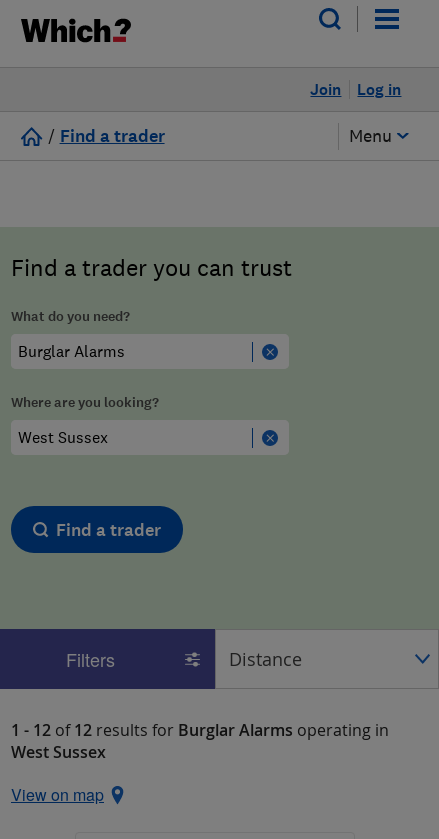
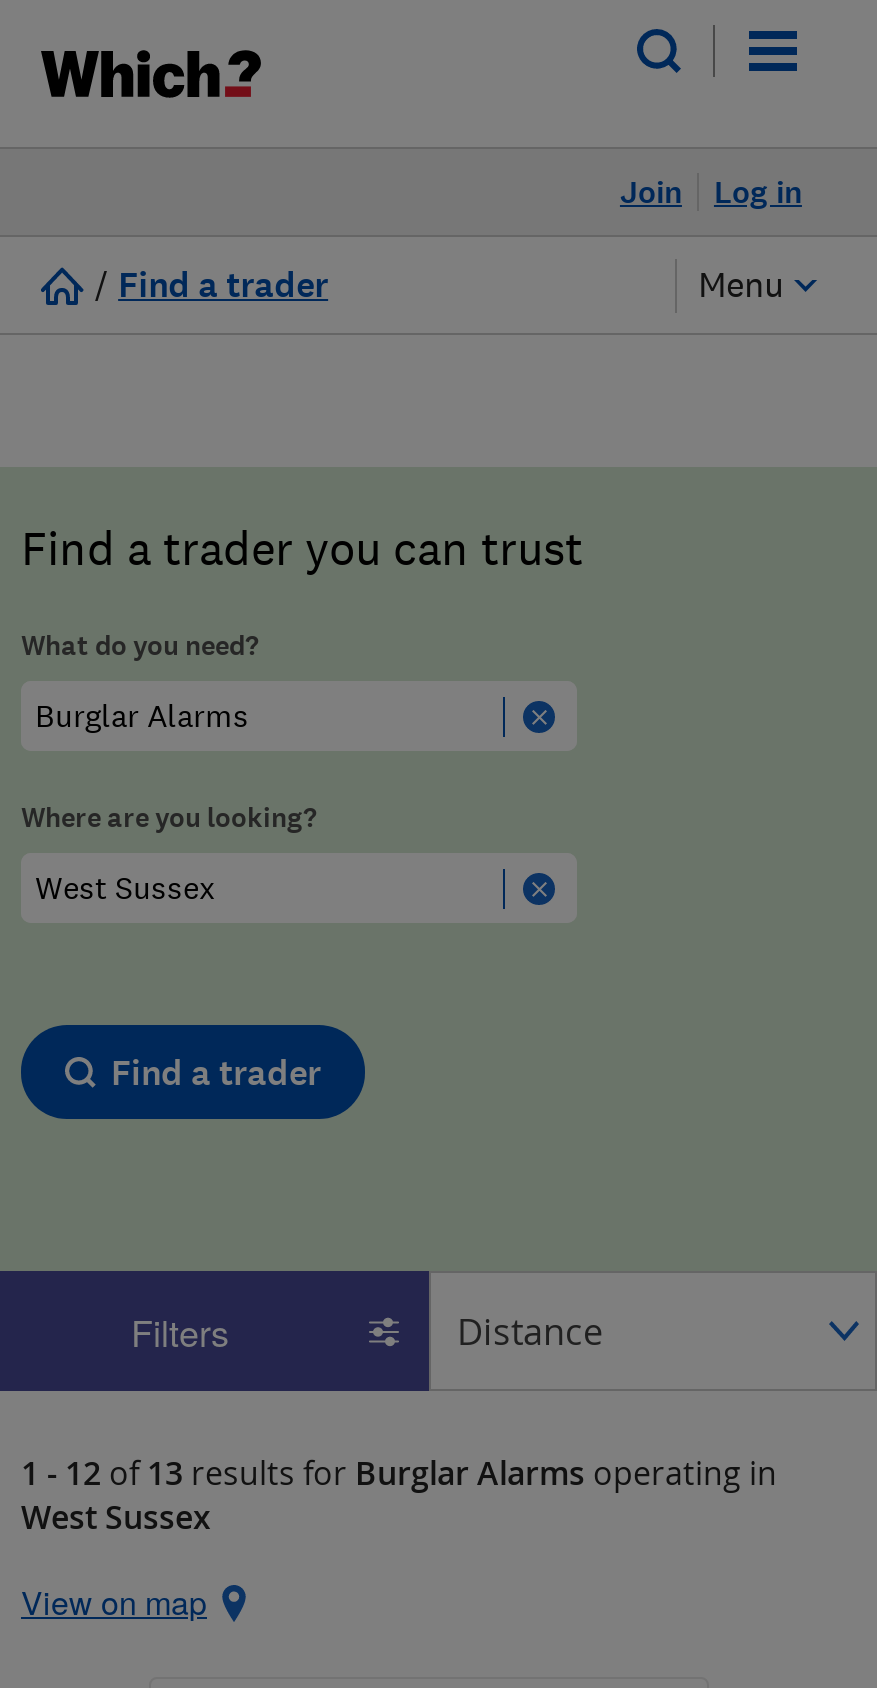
- 1 - 12 of 12 results for Burglar Alarms operating in
+ 1 - 12 of 13 results for Burglar Alarms operating in
